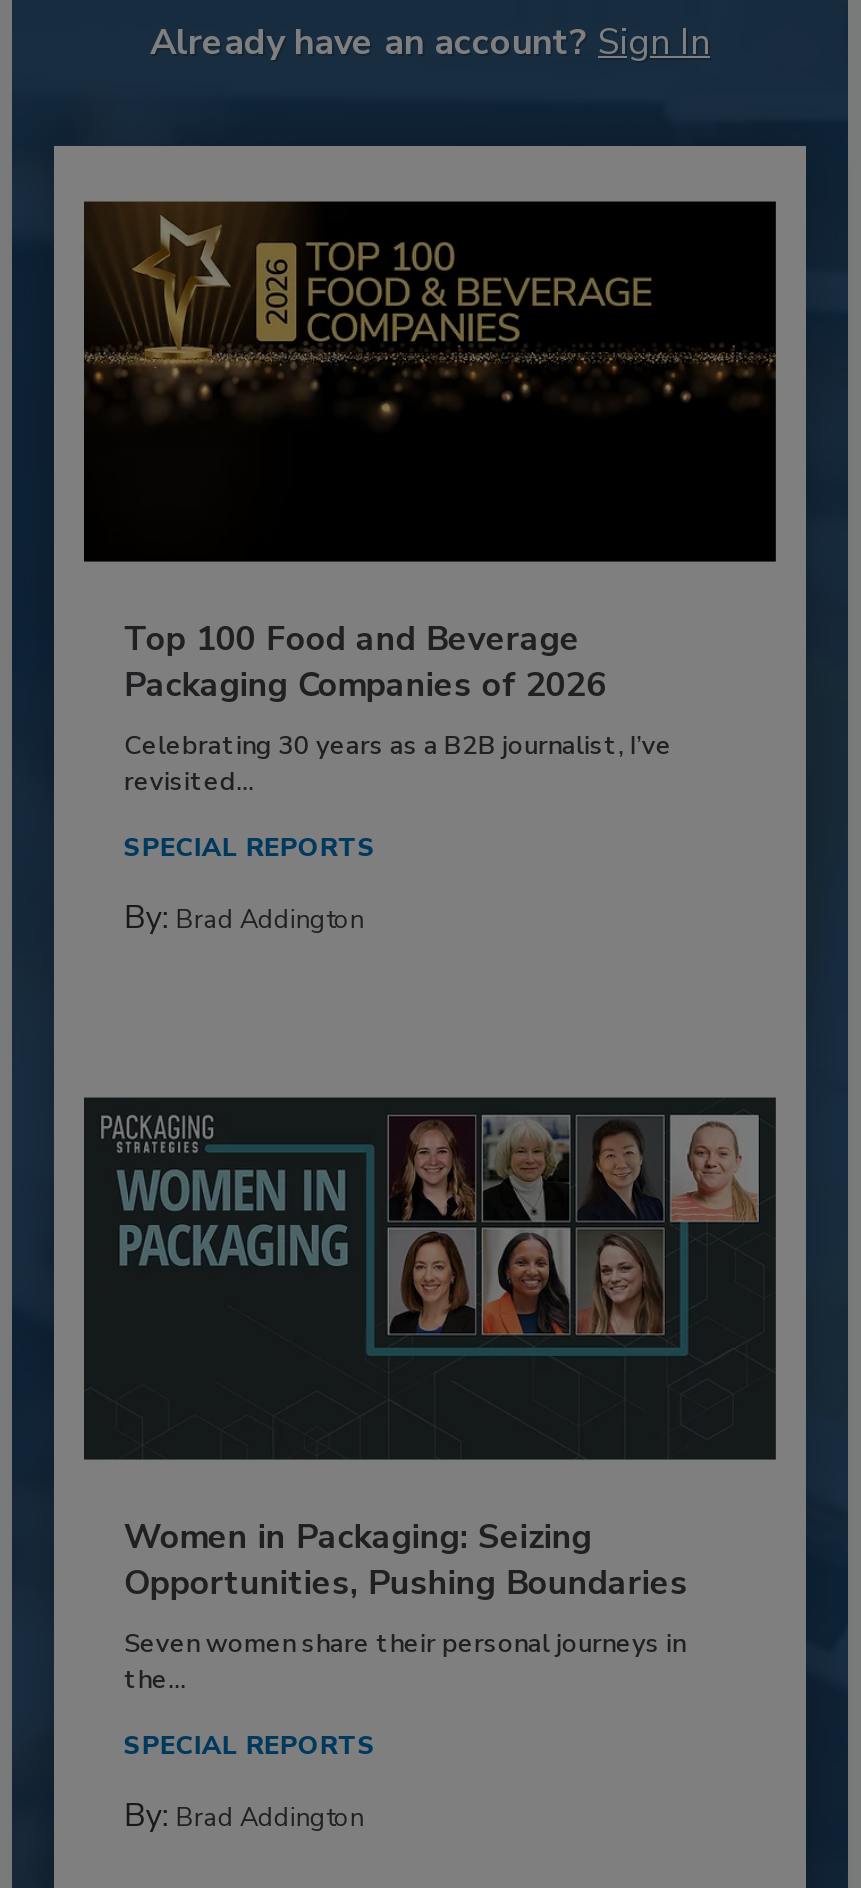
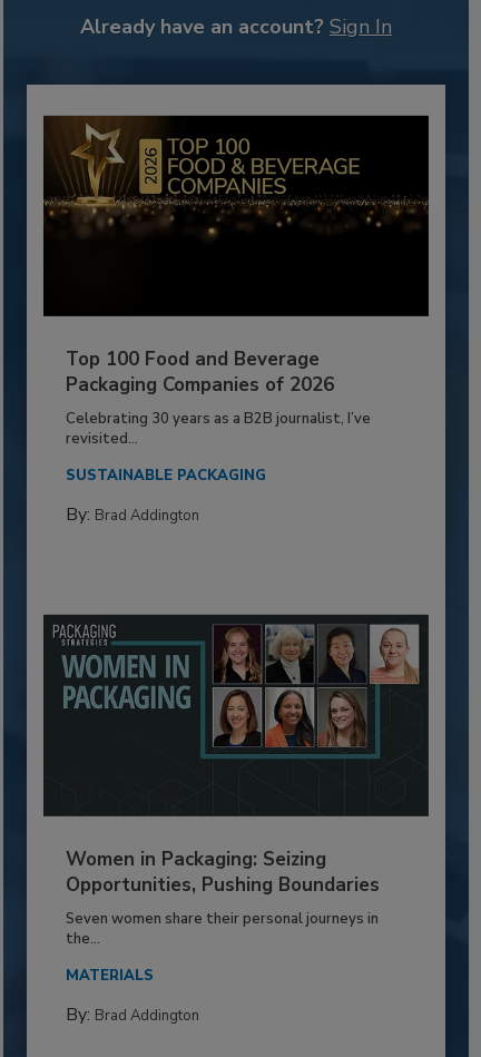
- SPECIAL REPORTS
+ SUSTAINABLE PACKAGING

- SPECIAL REPORTS
+ MATERIALS
